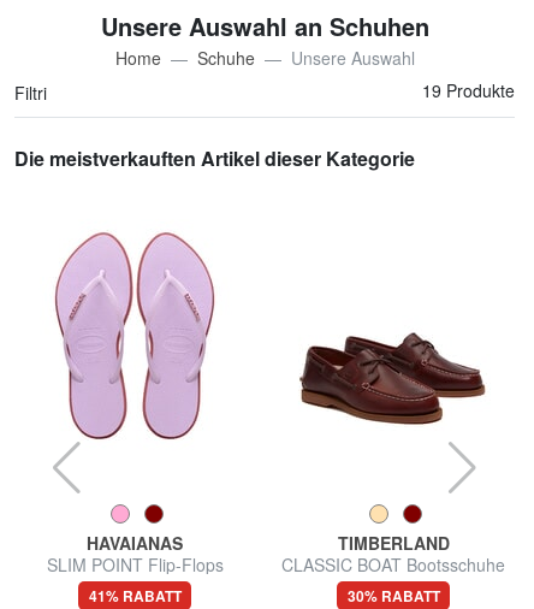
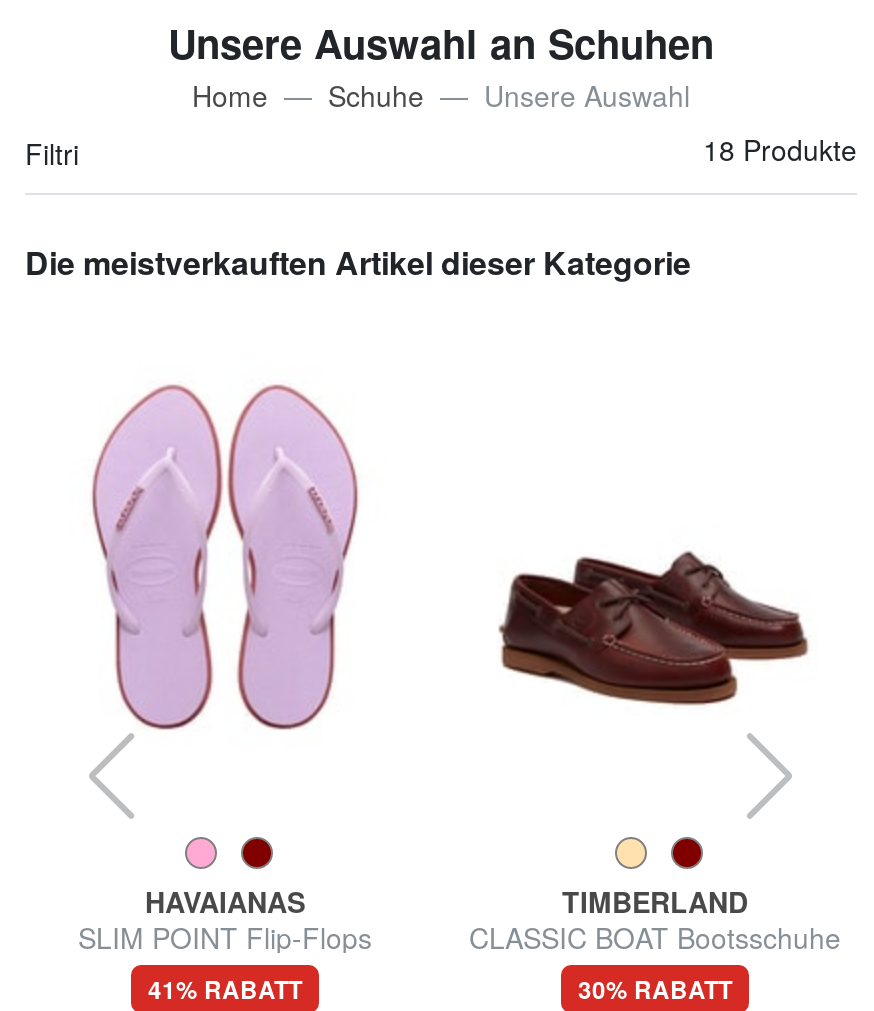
- 19 Produkte
+ 18 Produkte
